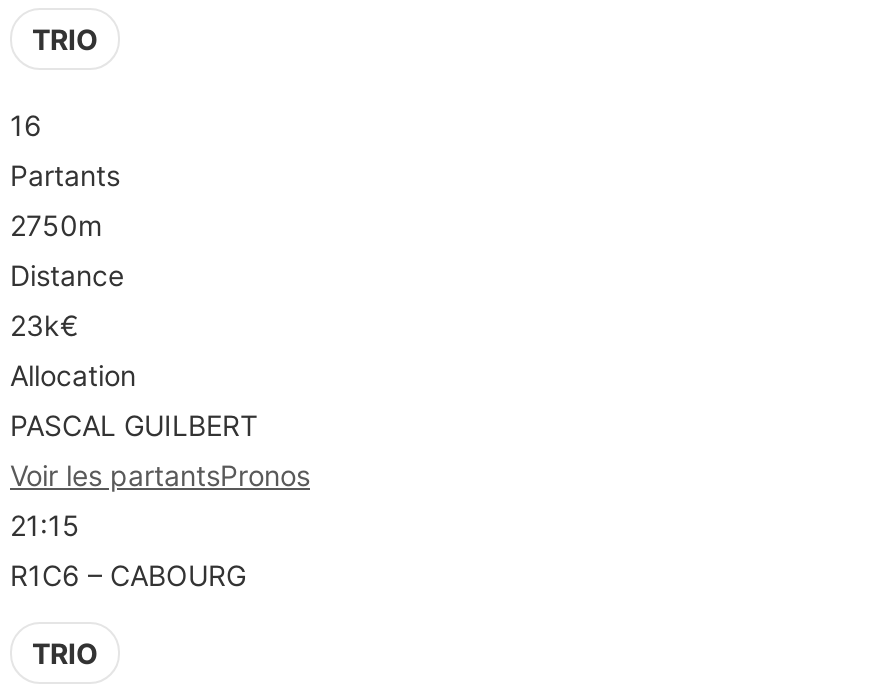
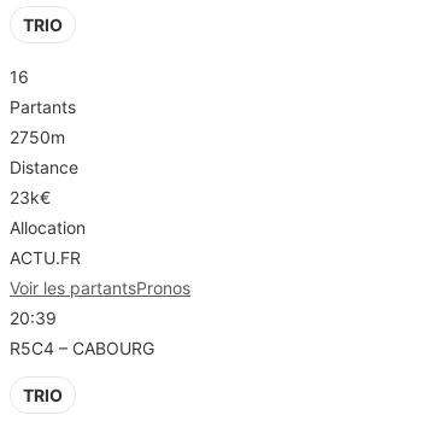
- PASCAL GUILBERT
+ ACTU.FR

- 21:15
+ 20:39

- R1C6 – CABOURG
+ R5C4 – CABOURG
